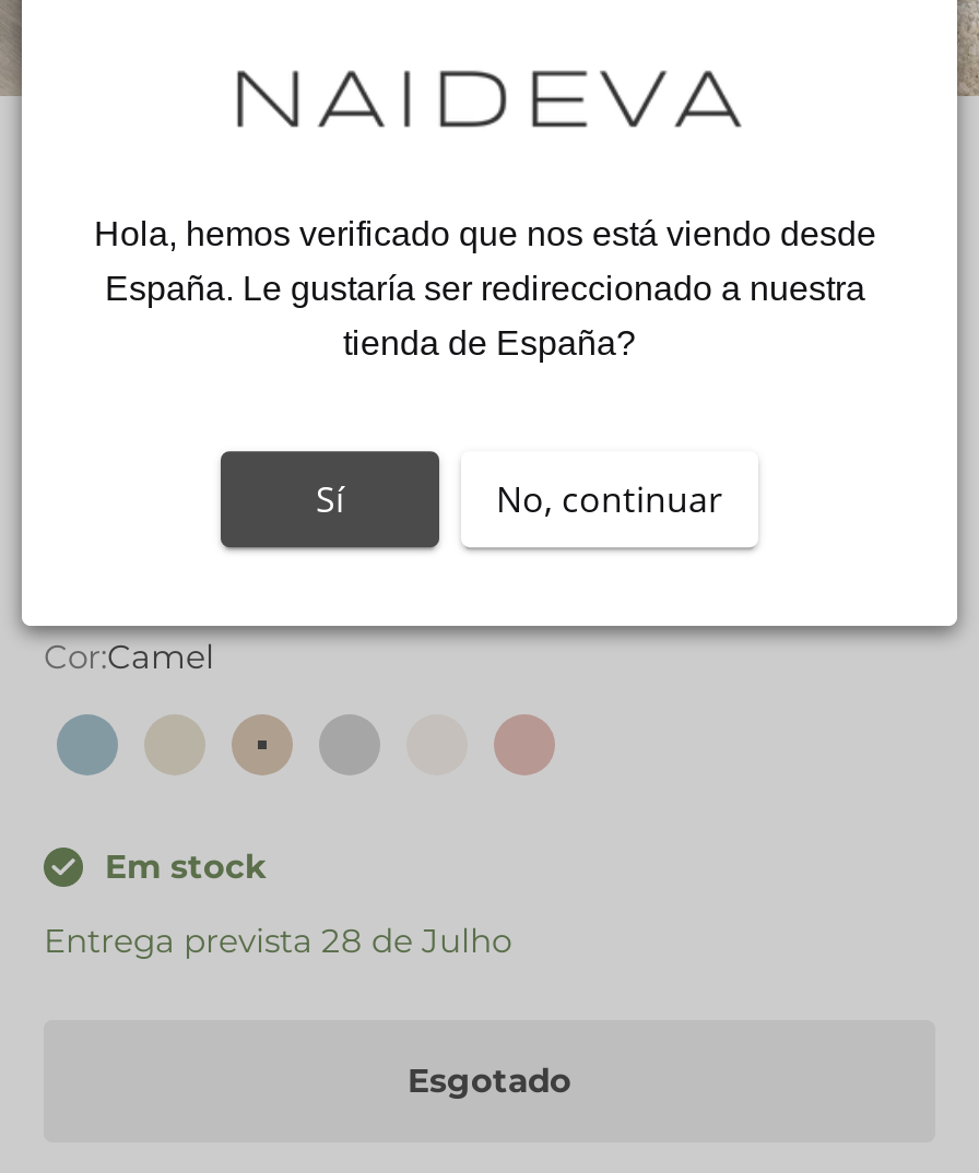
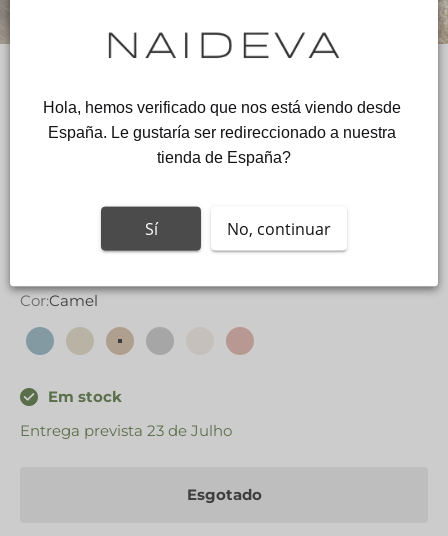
- Entrega prevista 28 de Julho
+ Entrega prevista 23 de Julho
